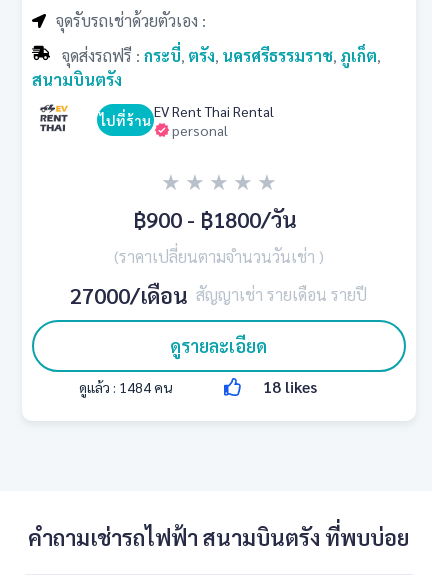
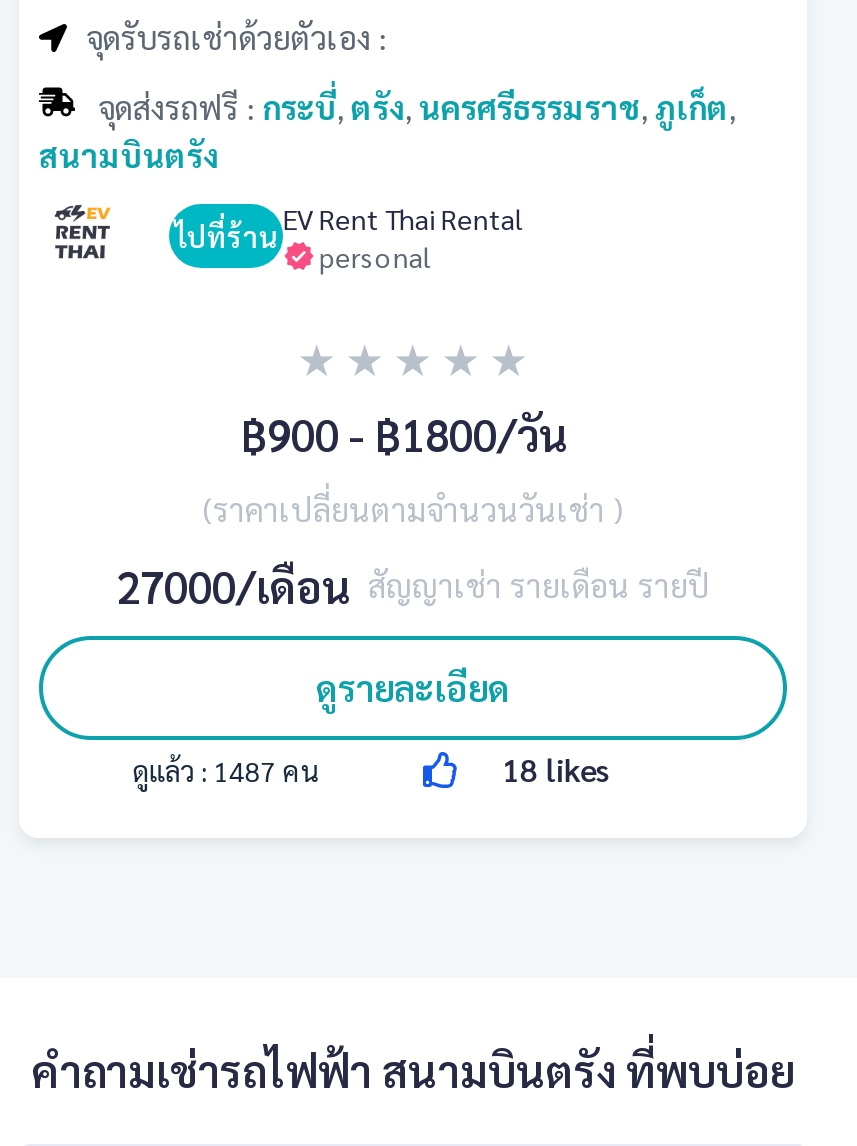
- ดูแล้ว : 1484คน
+ ดูแล้ว : 1487คน
